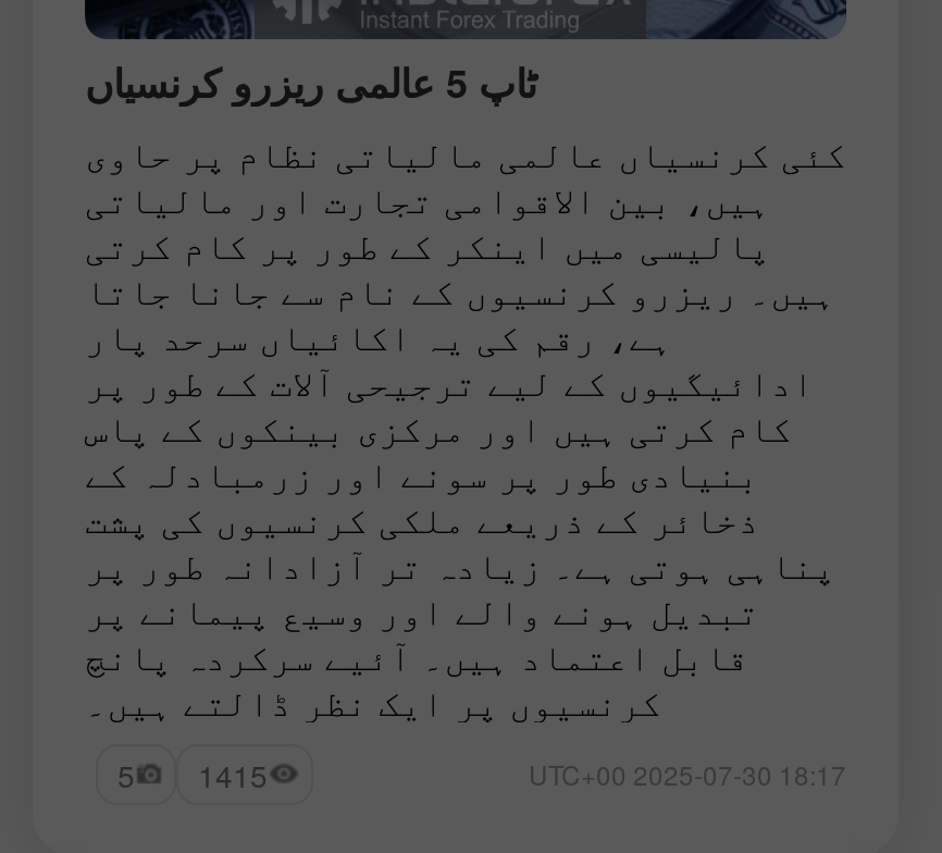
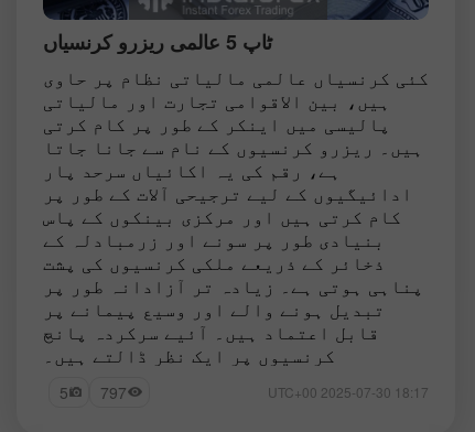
- 5 1415
+ 5 797
